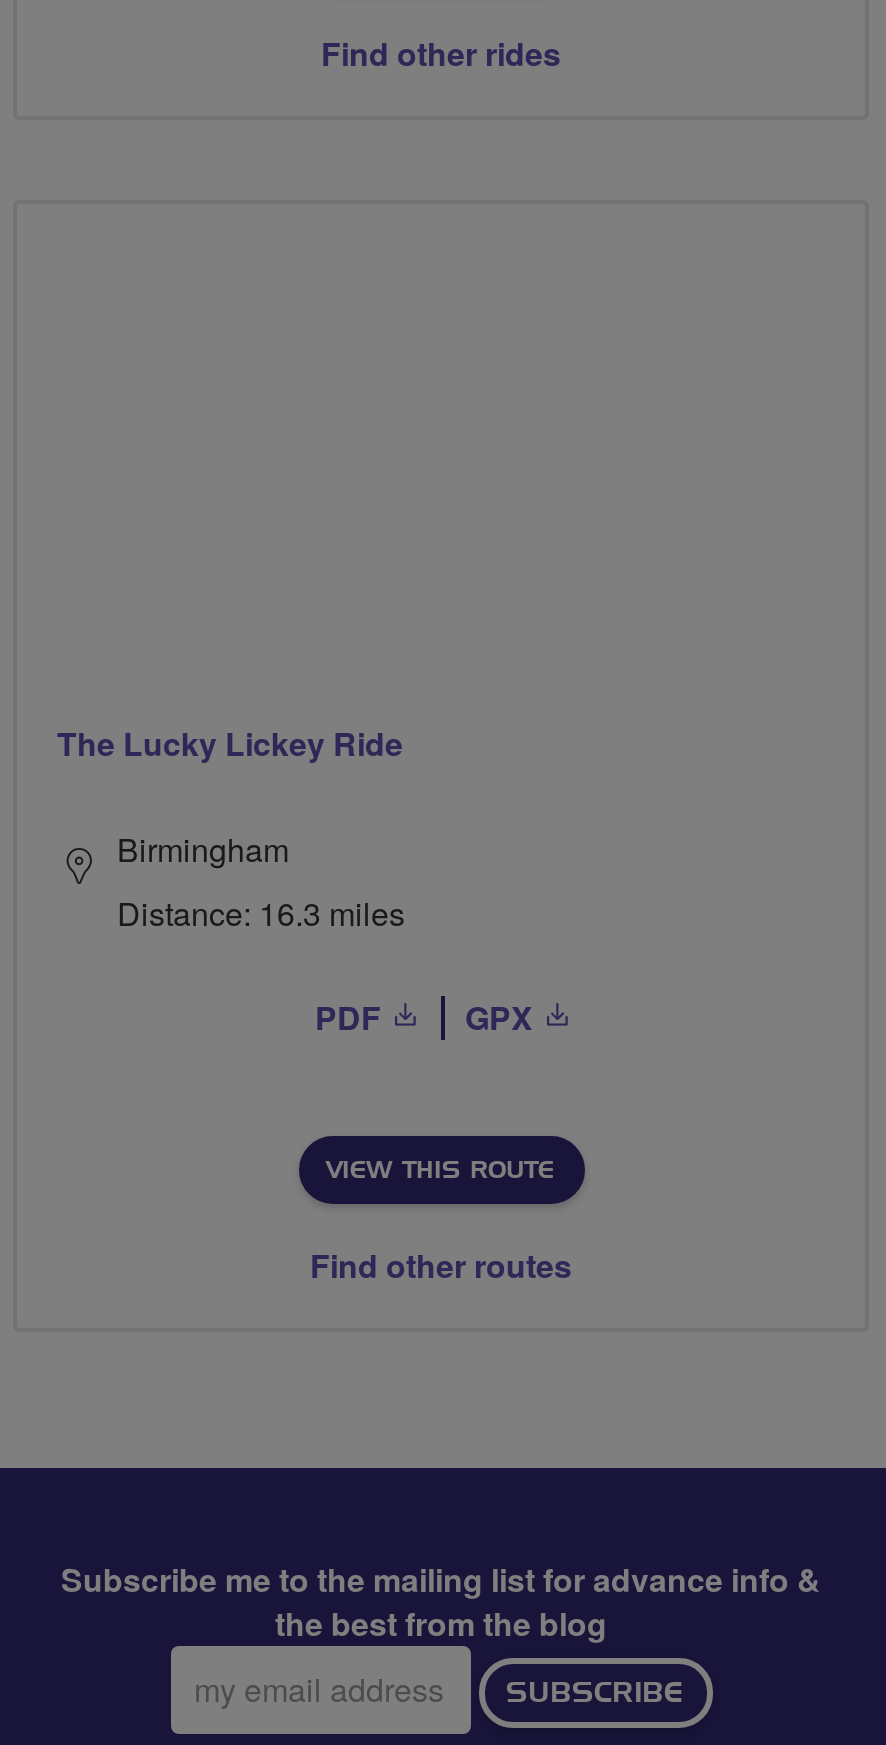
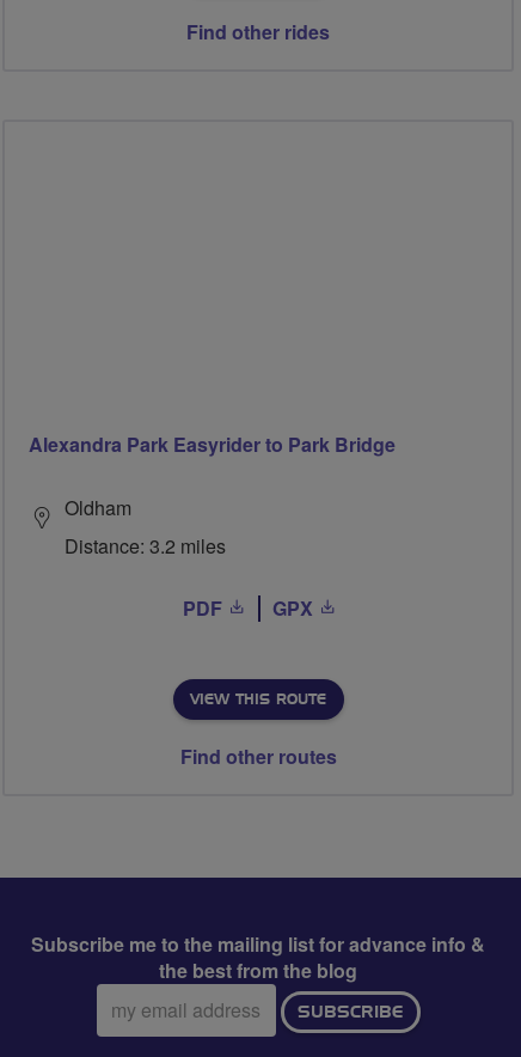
- The Lucky Lickey Ride
+ Alexandra Park Easyrider to Park Bridge

- Birmingham
- Distance: 16.3 miles
+ Oldham
+ Distance: 3.2 miles
